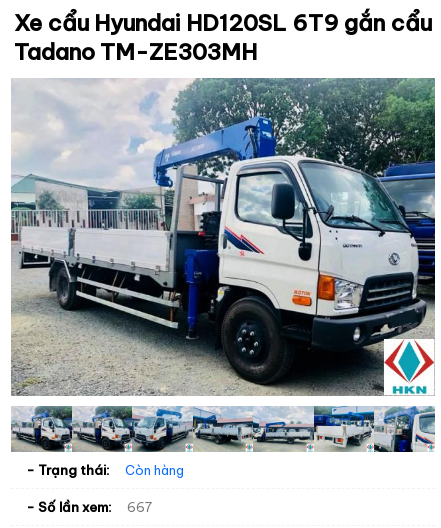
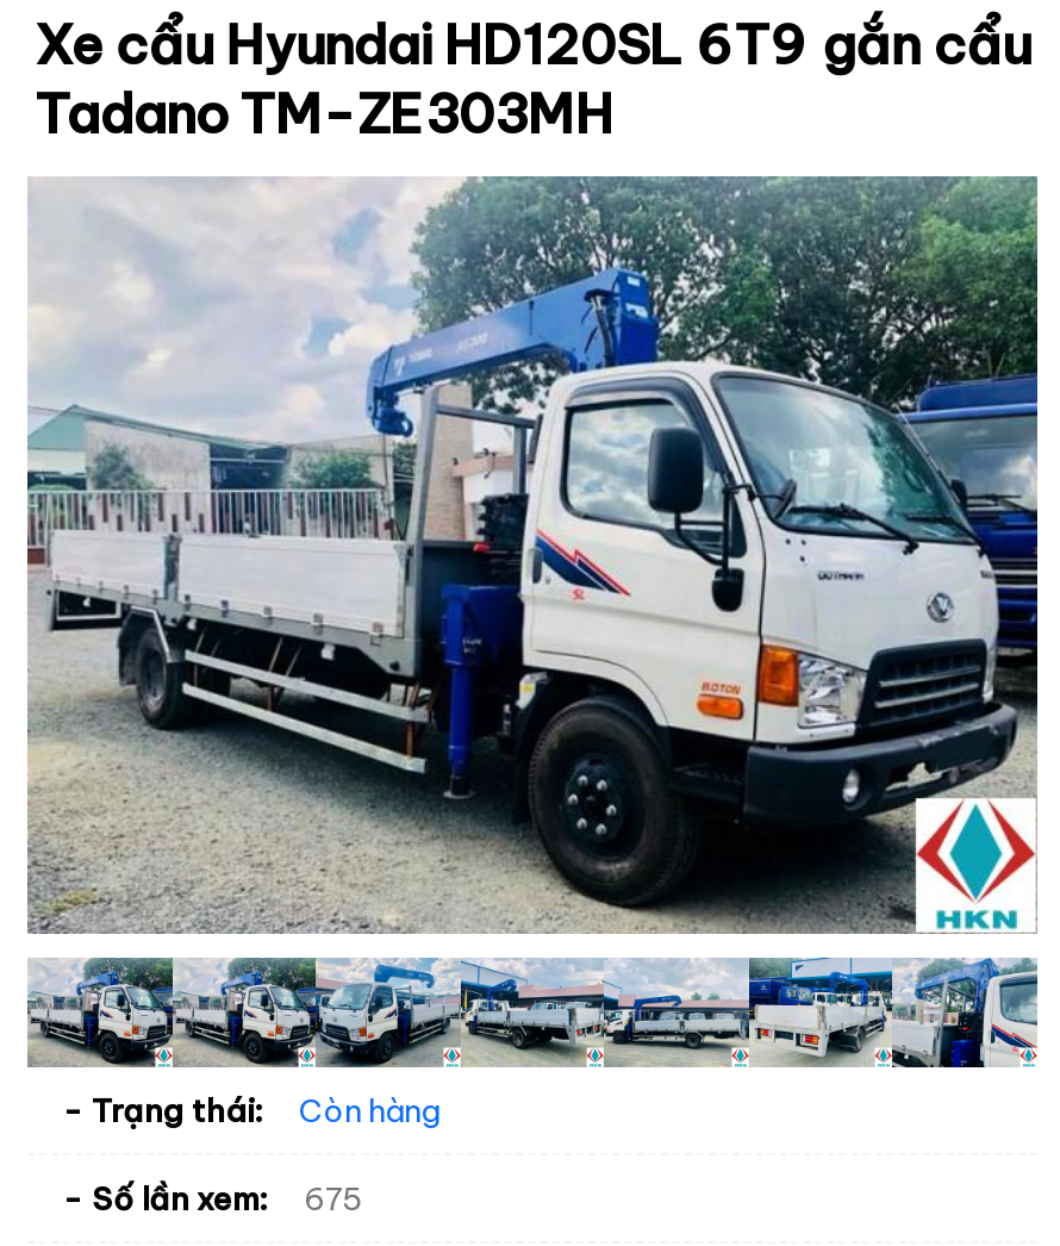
- - Số lần xem: 667
+ - Số lần xem: 675
